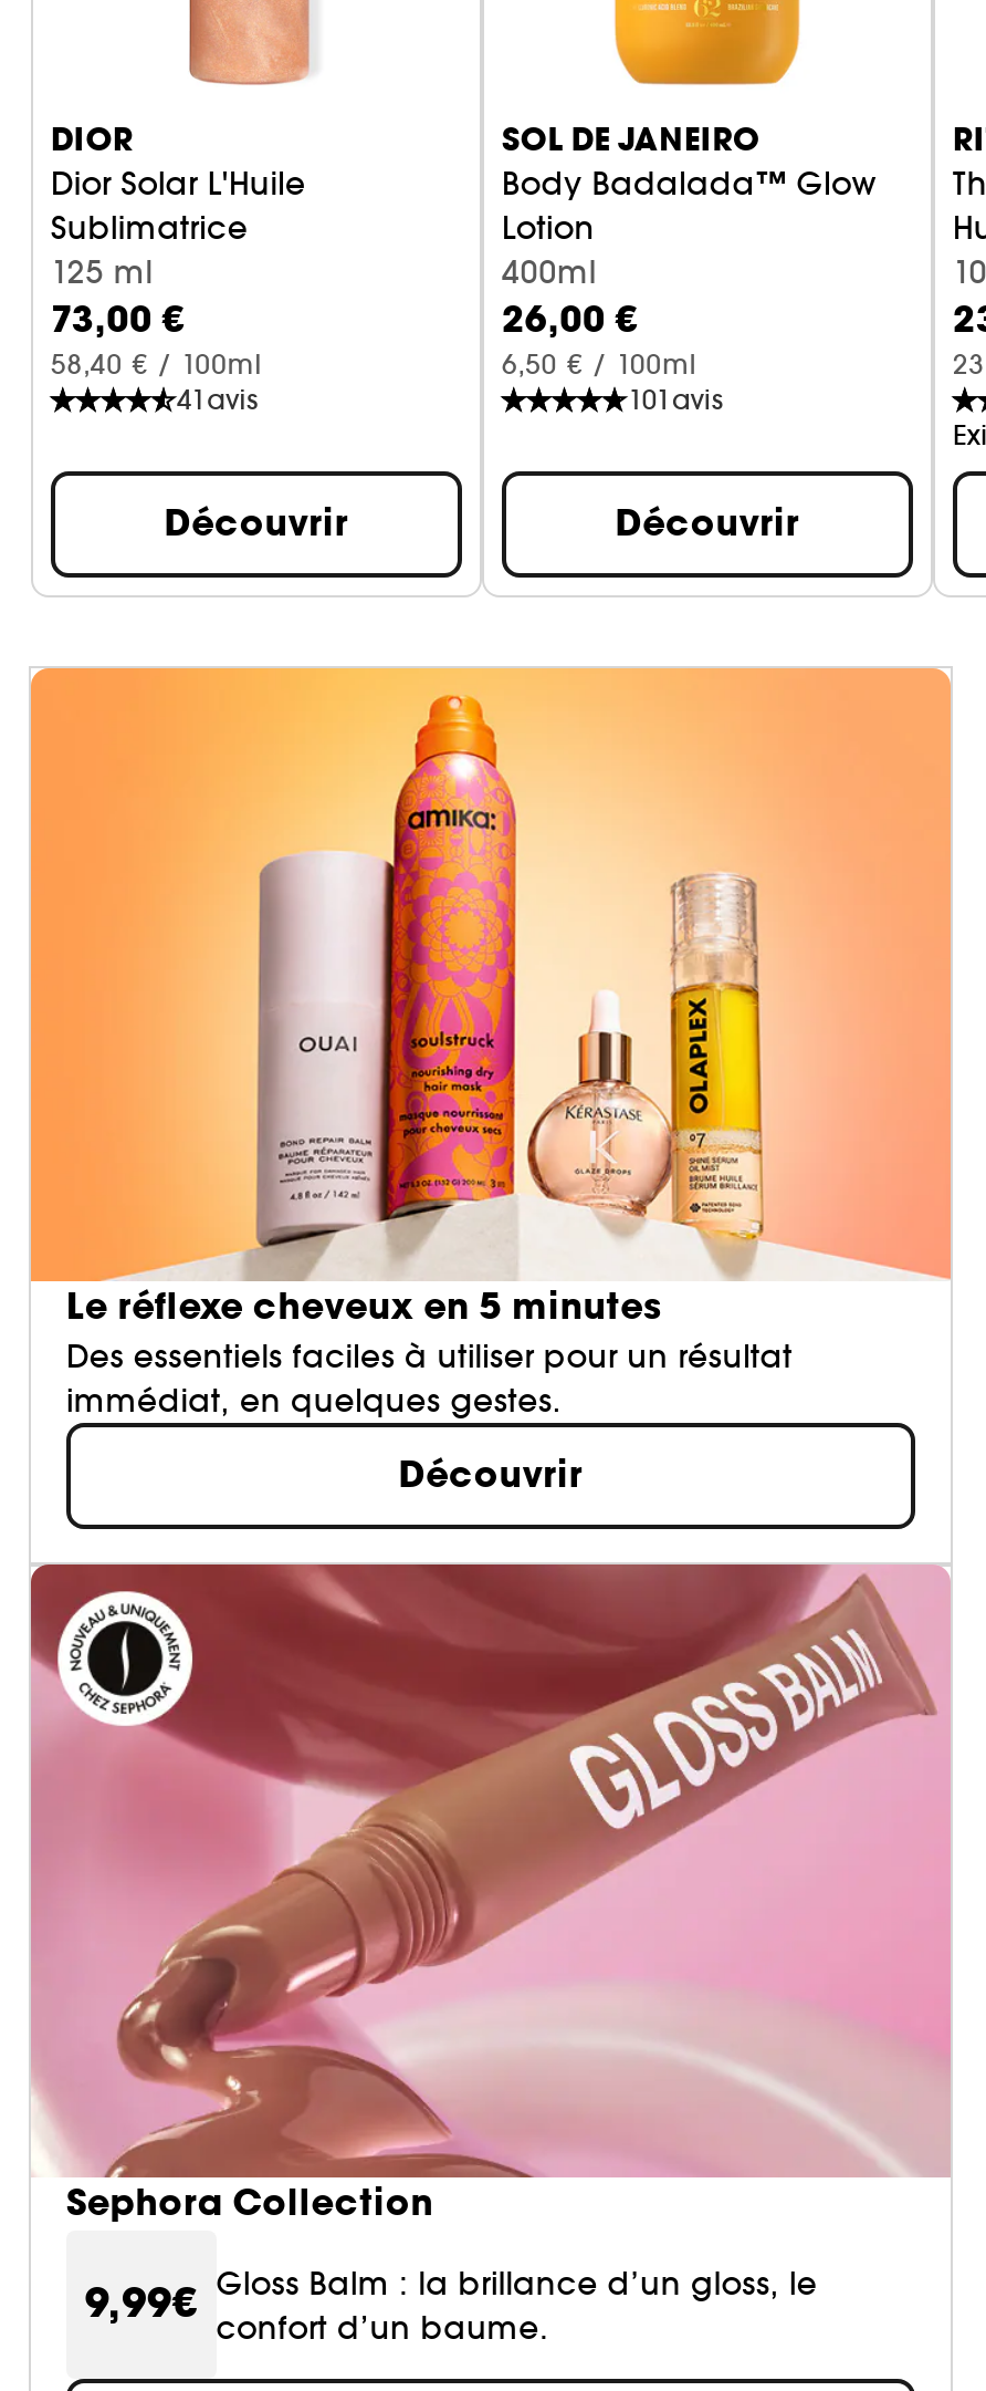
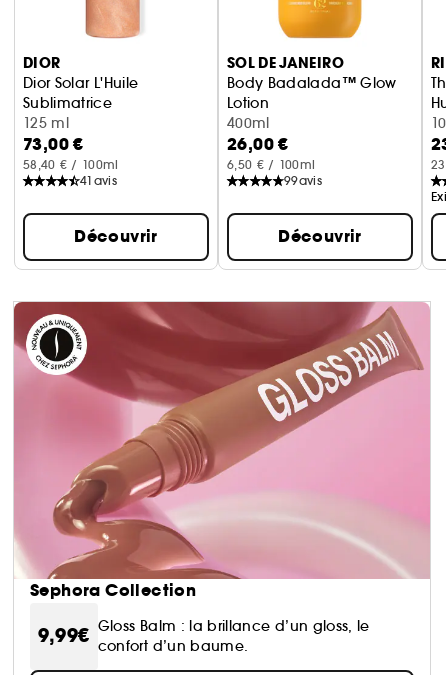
- 101 avis
+ 99 avis

- [image]
- Le réflexe cheveux en 5 minutes
- Des essentiels faciles à utiliser pour un résultat
- immédiat, en quelques gestes.
- Découvrir
